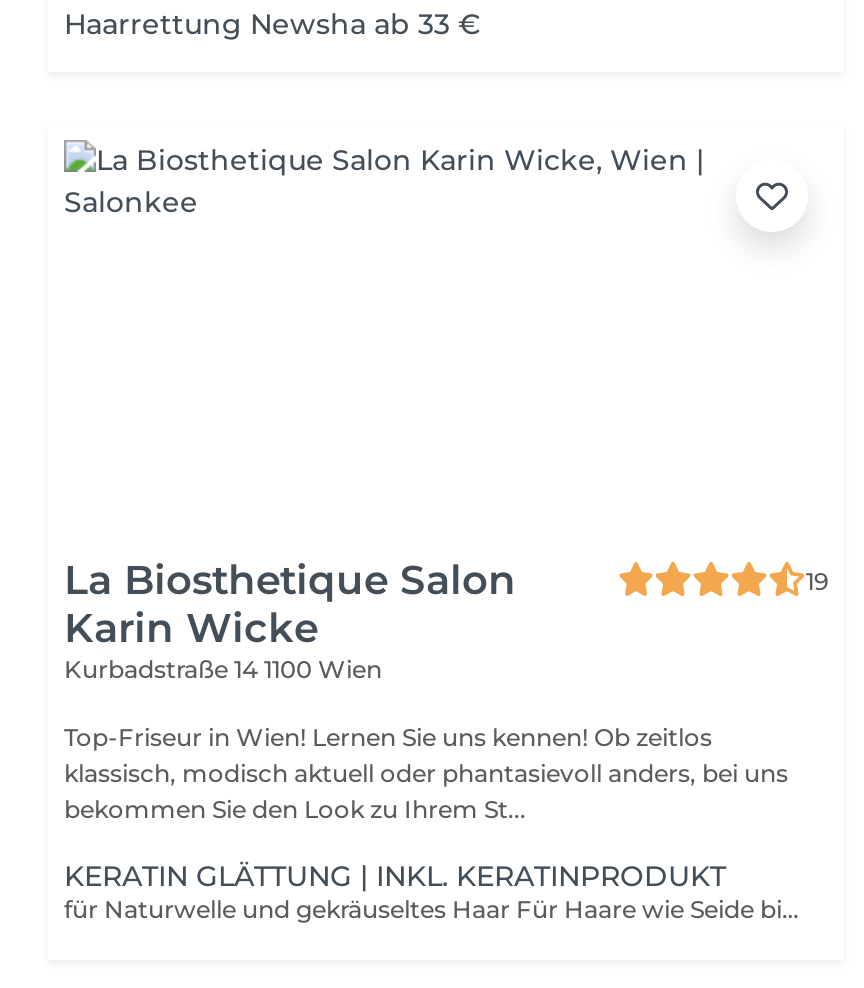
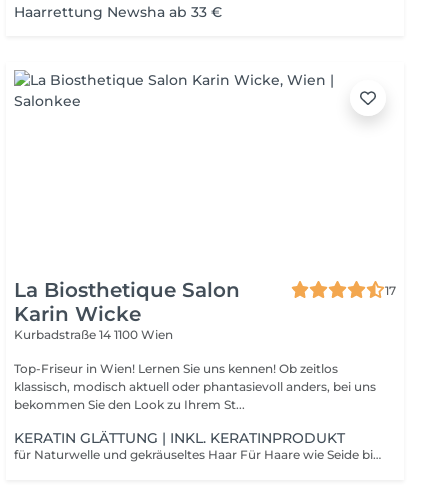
- 19
+ 17
